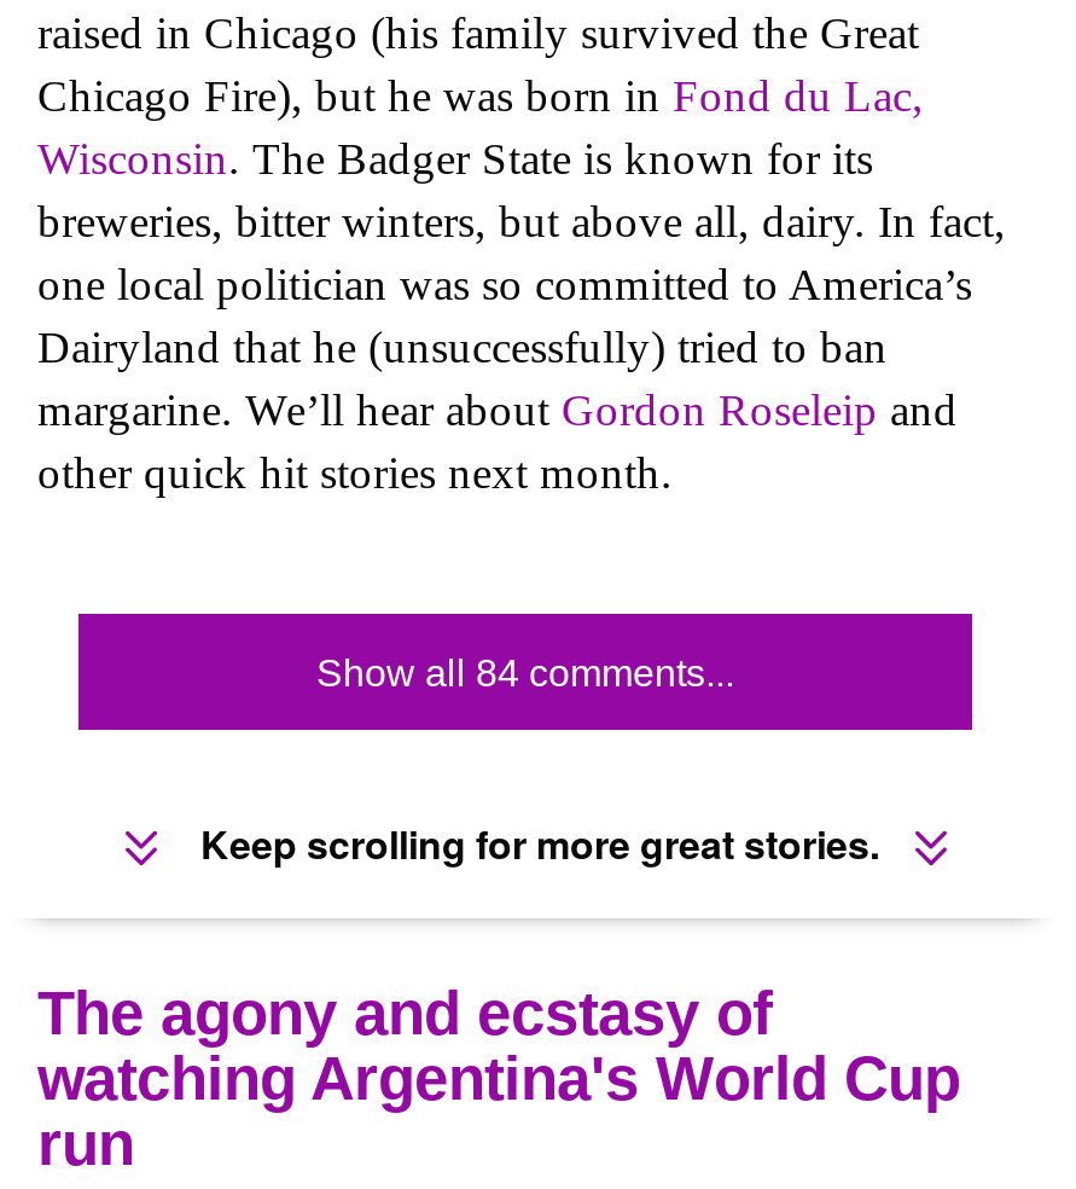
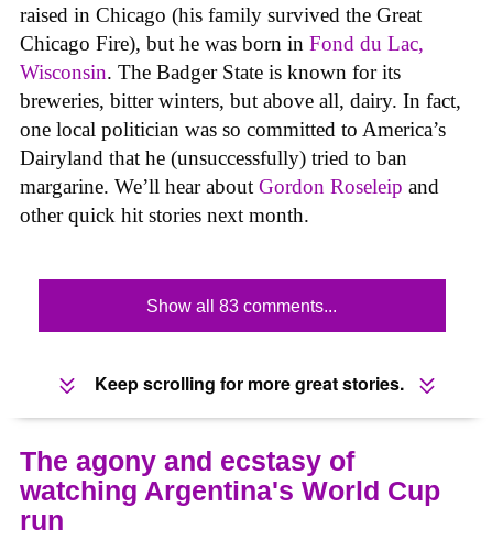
- Show all 84 comments...
+ Show all 83 comments...
